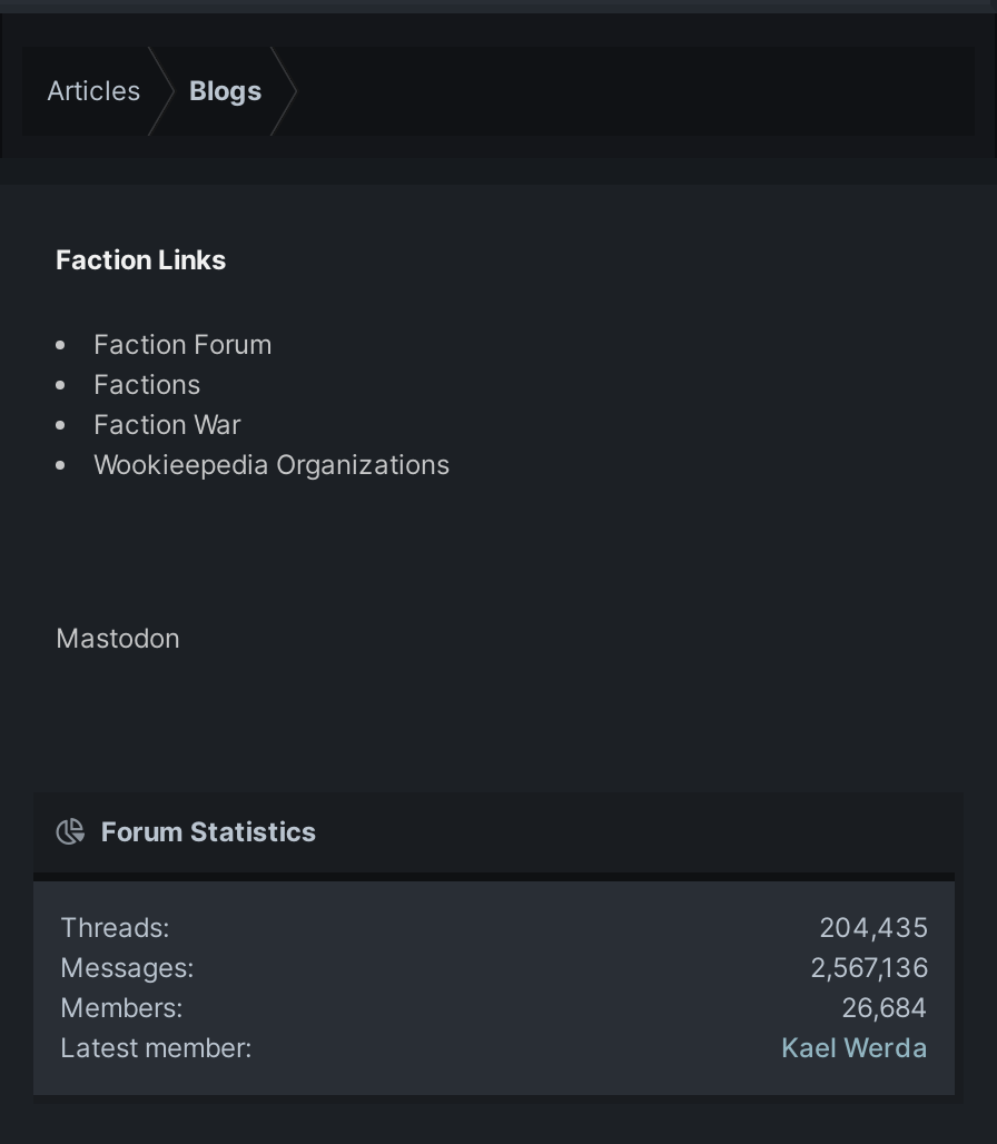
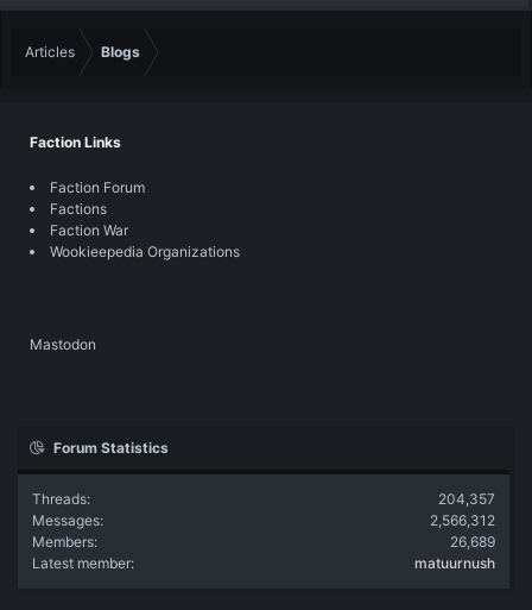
- 204,435
+ 204,357

- 2,567,136
+ 2,566,312

- 26,684
+ 26,689

- Kael Werda
+ matuurnush
